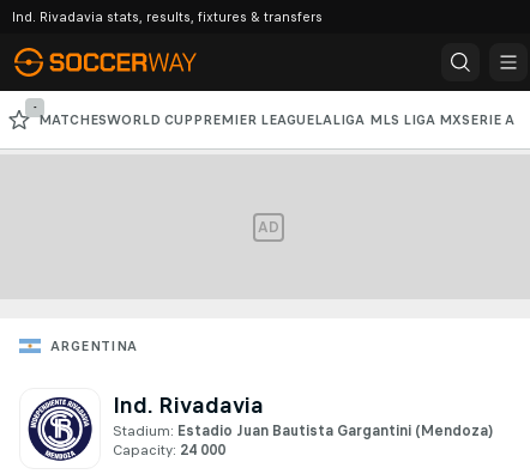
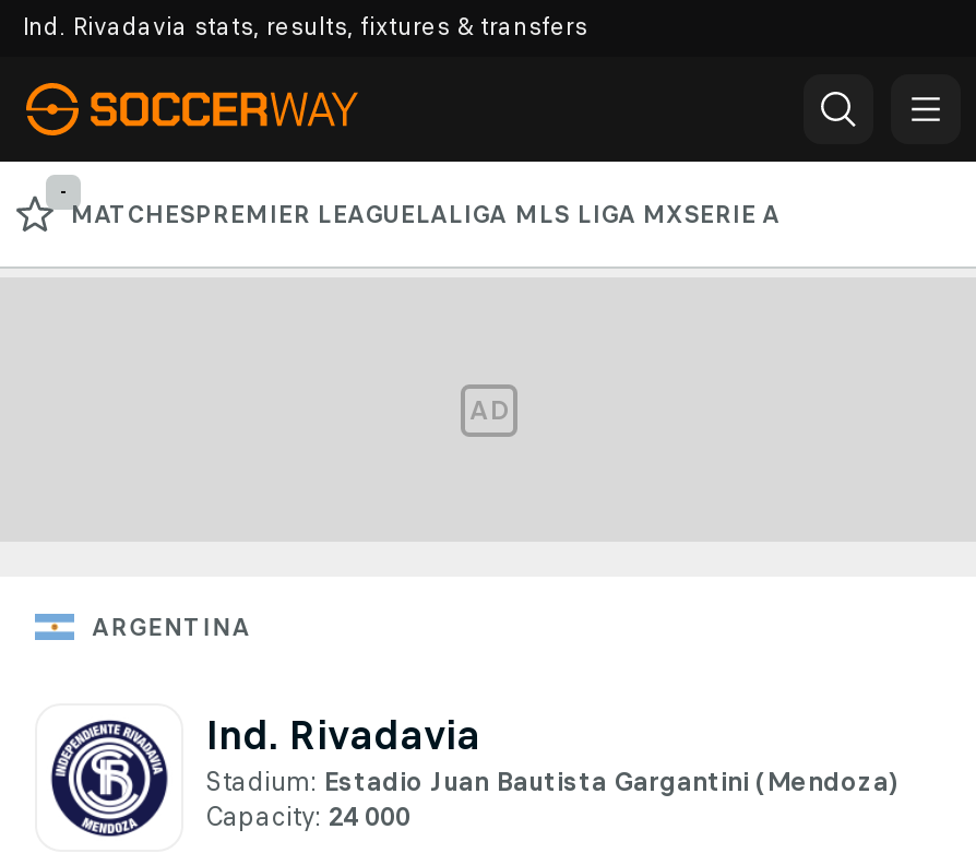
- MATCHESWORLD CUP PREMIER LEAGUELALIGA MLS LIGA MXSERIE A
+ MATCHESPREMIER LEAGUELALIGA MLS LIGA MXSERIE A
